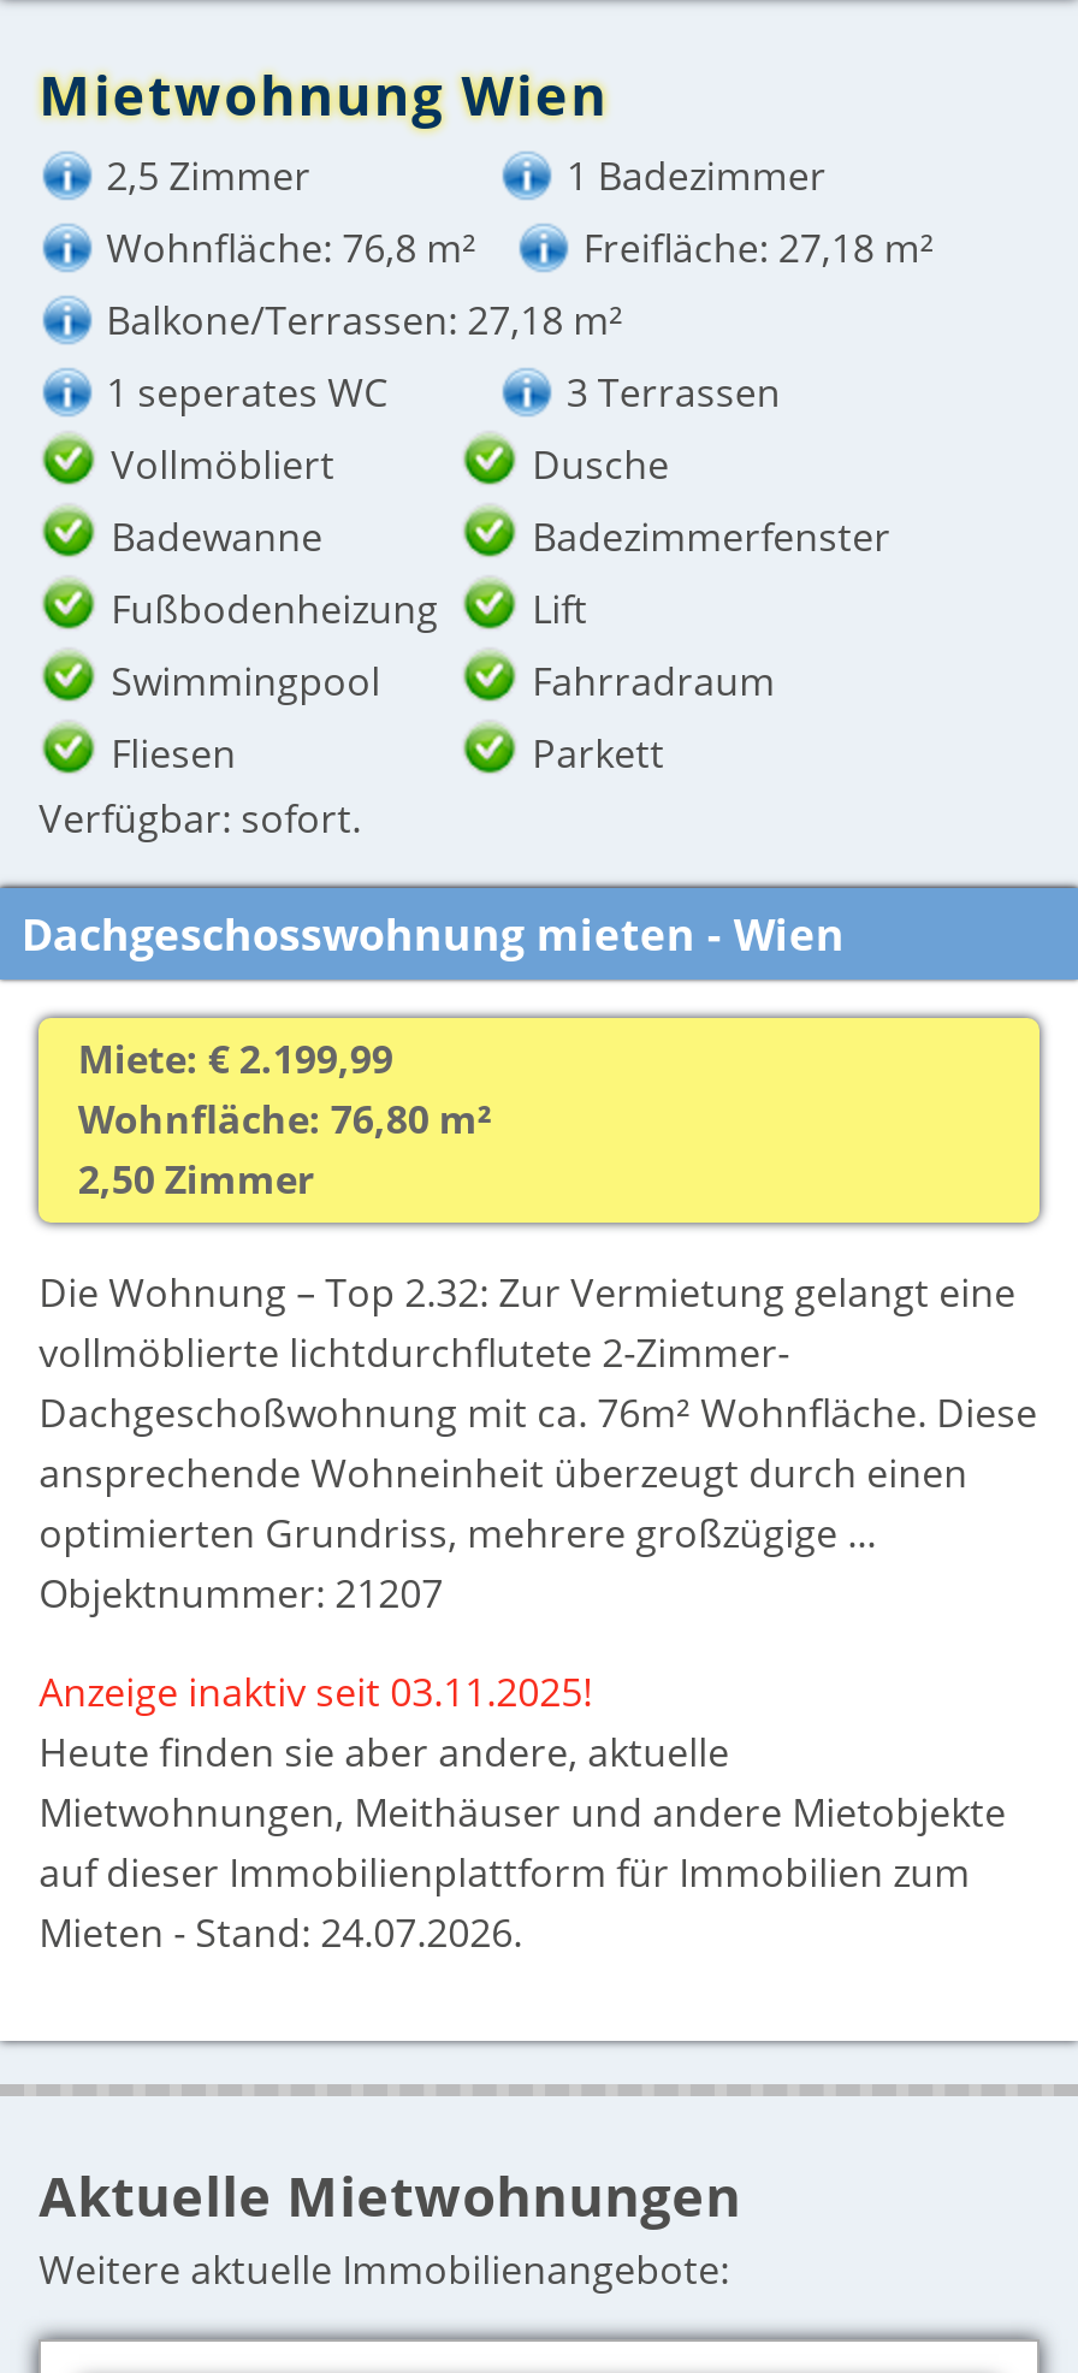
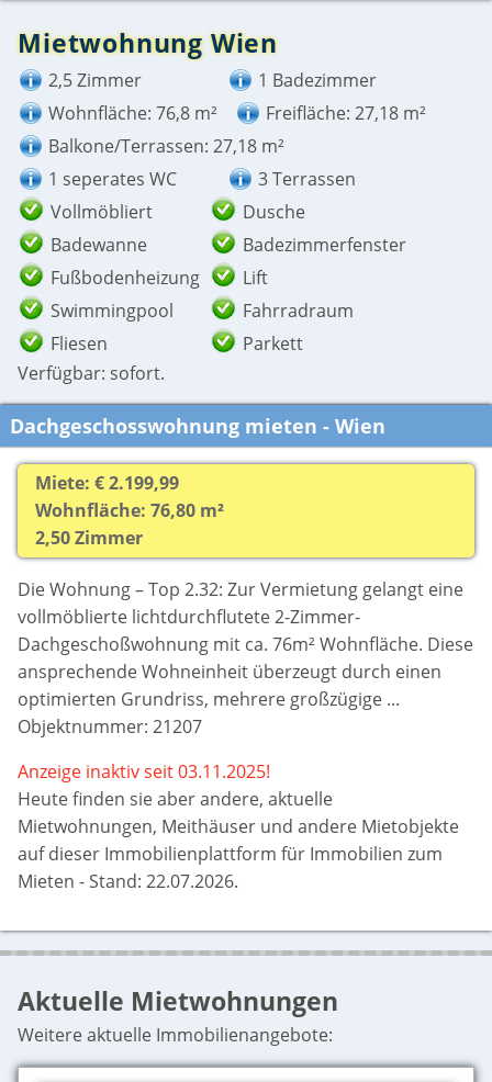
- Mieten - Stand: 24.07.2026.
+ Mieten - Stand: 22.07.2026.
